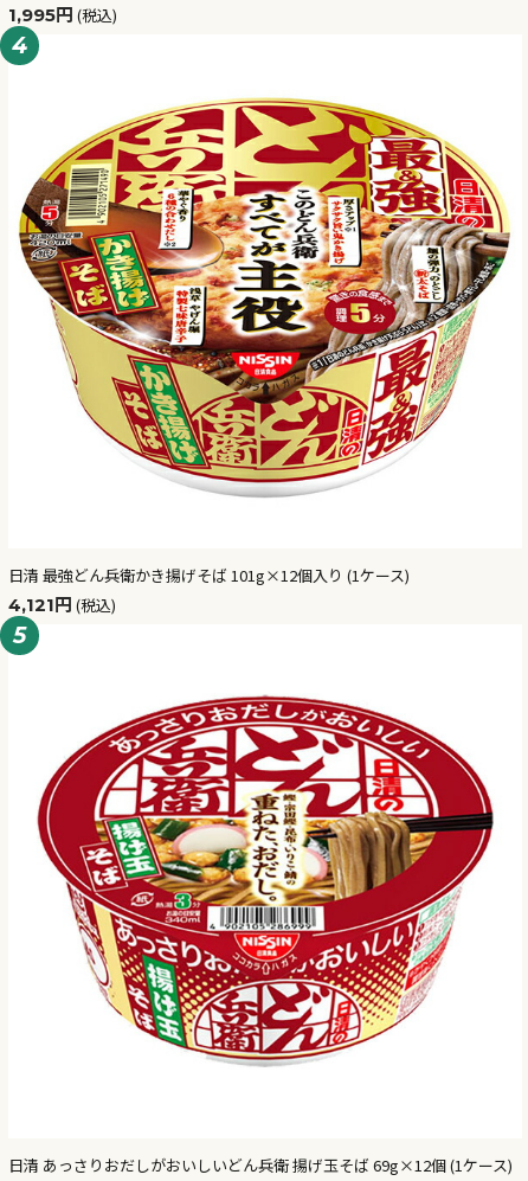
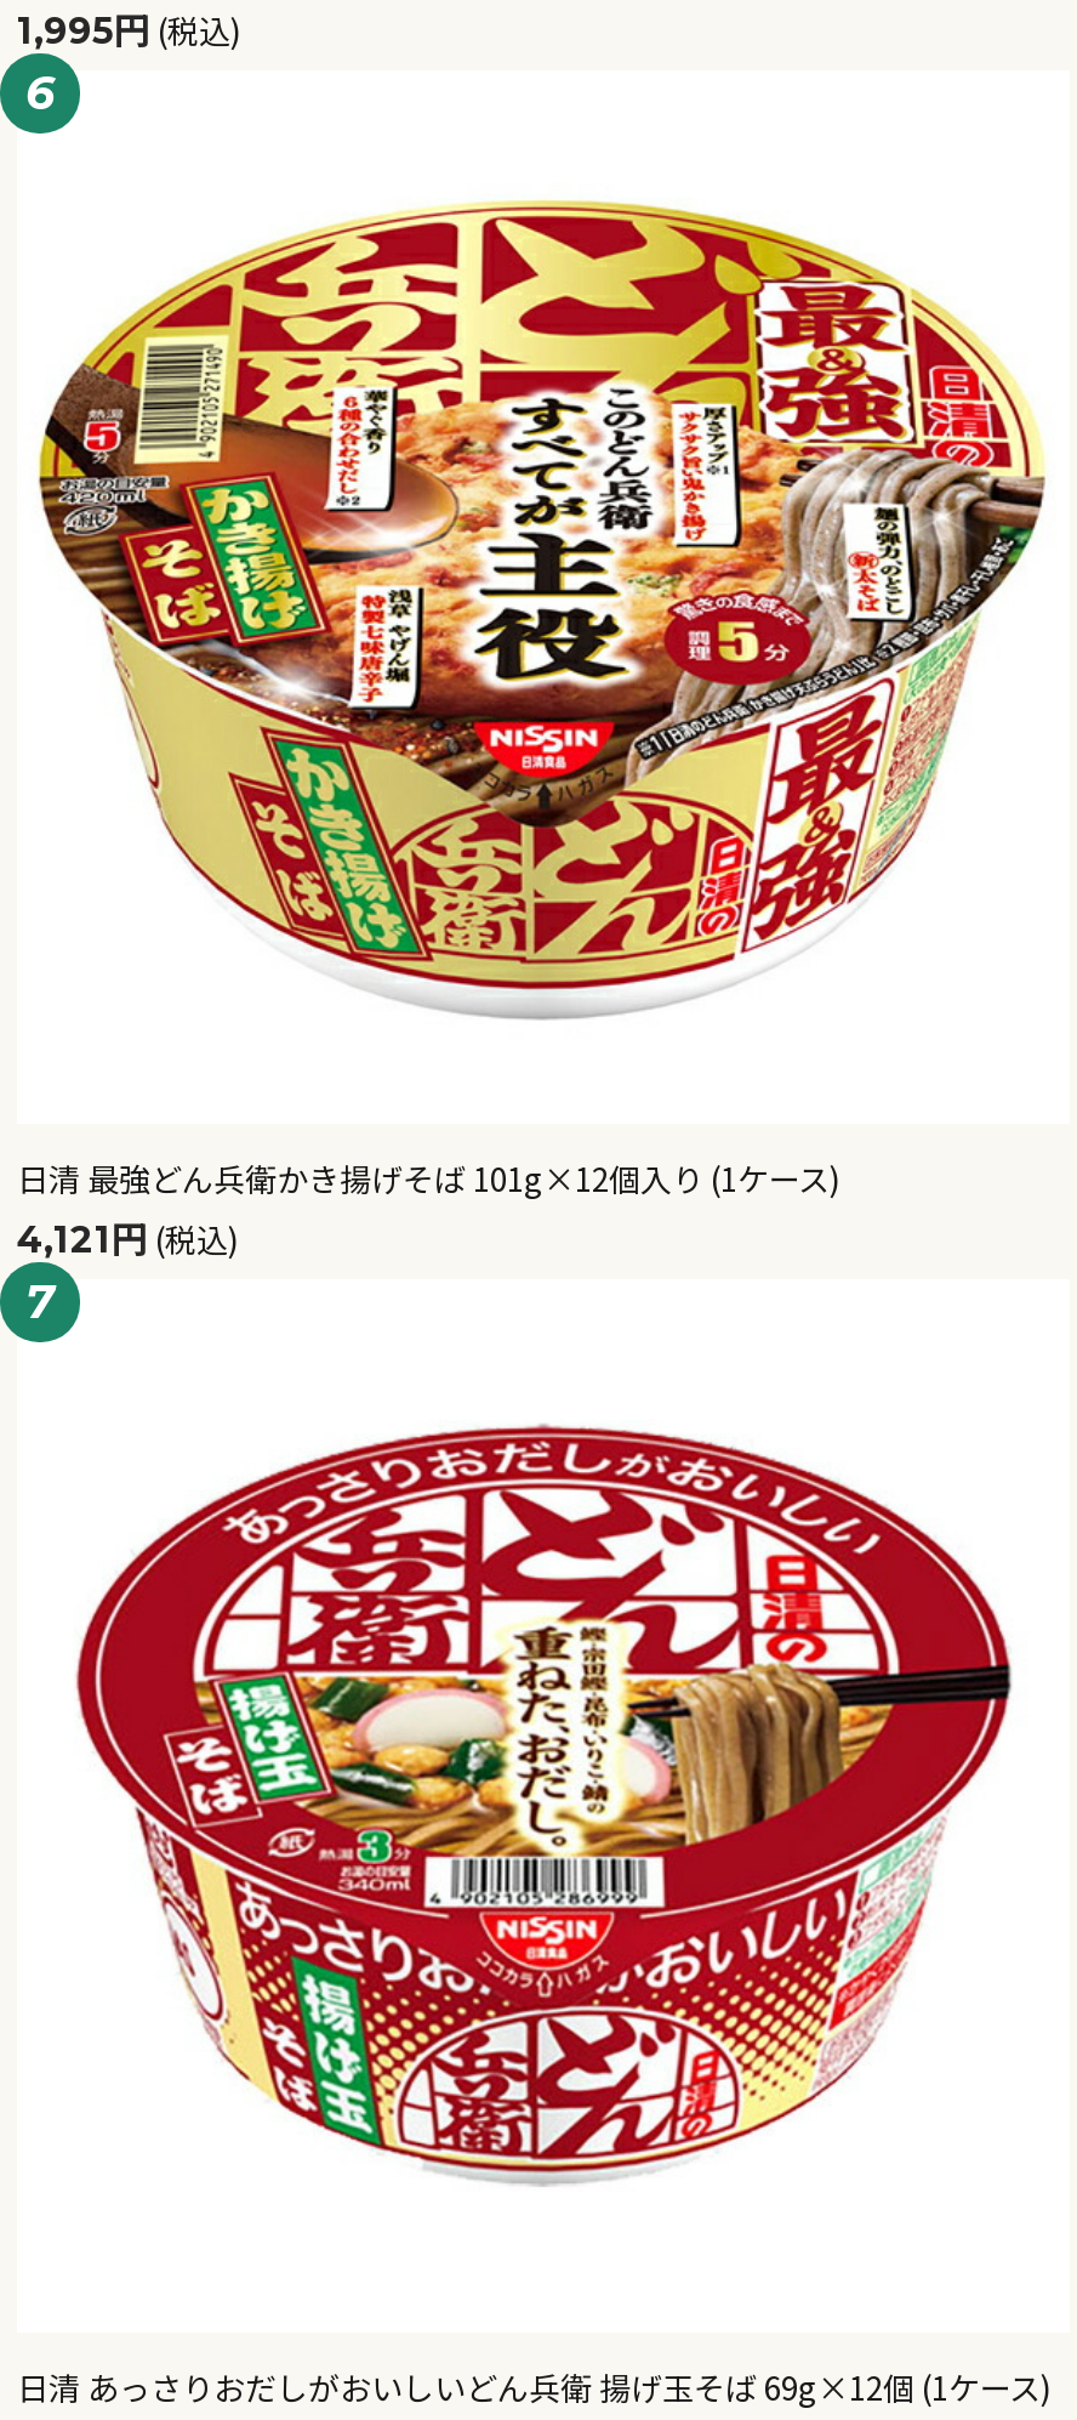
- 4
+ 6

- 5
+ 7
